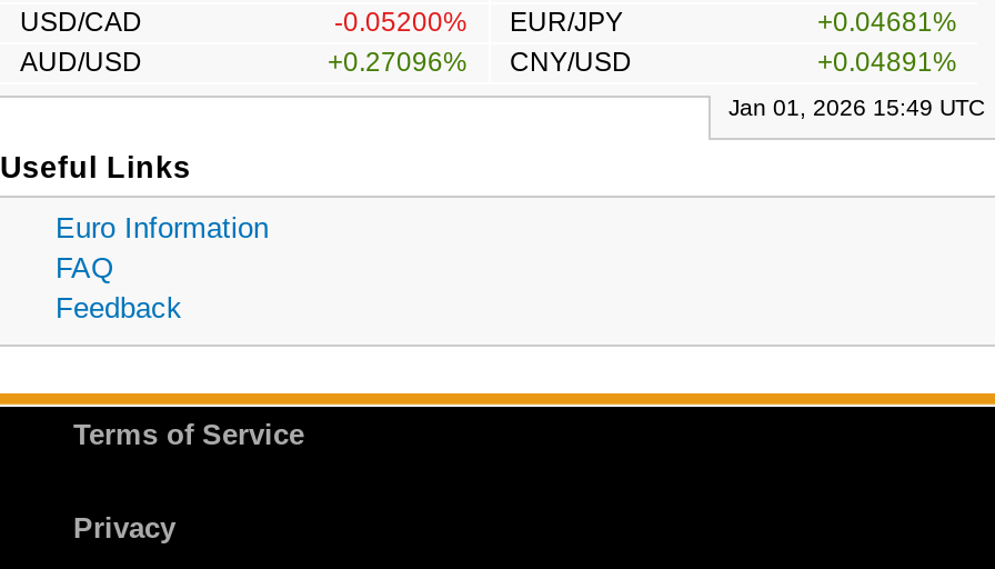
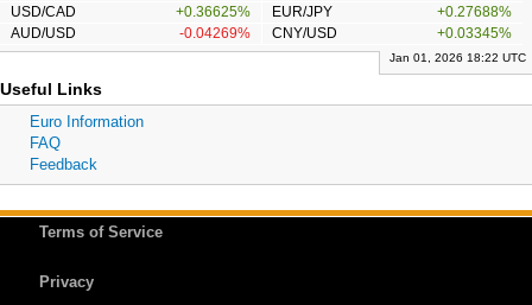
- -0.05200% EUR/JPY
+ +0.36625% EUR/JPY

- +0.04681%
+ +0.27688%

- +0.27096% CNY/USD
+ -0.04269% CNY/USD

- +0.04891%
+ +0.03345%

- Jan 01, 2026 15:49 UTC
+ Jan 01, 2026 18:22 UTC
